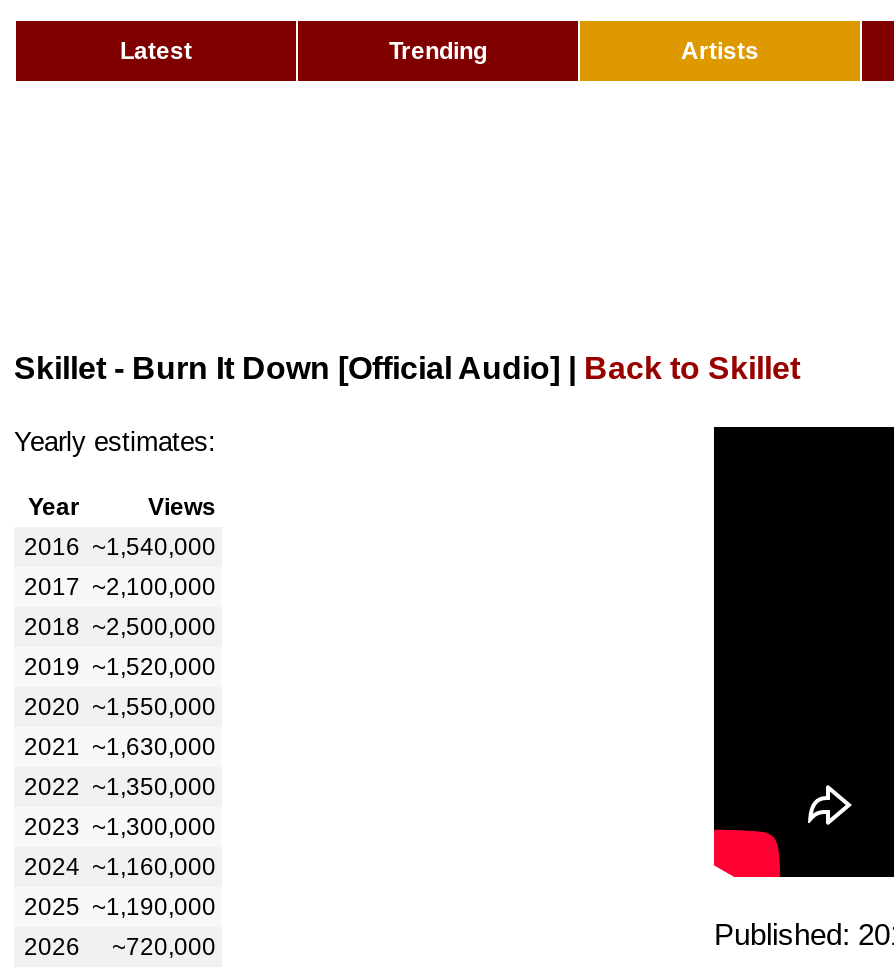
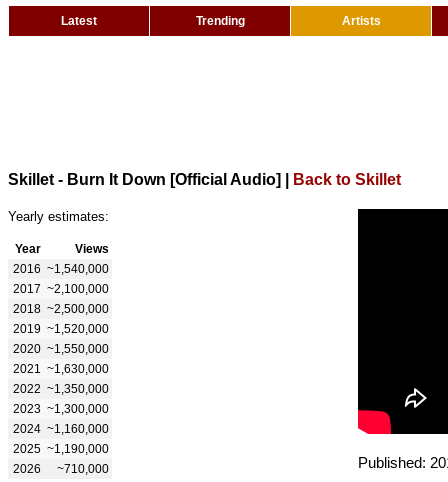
- 2026 ~720,000
+ 2026 ~710,000
